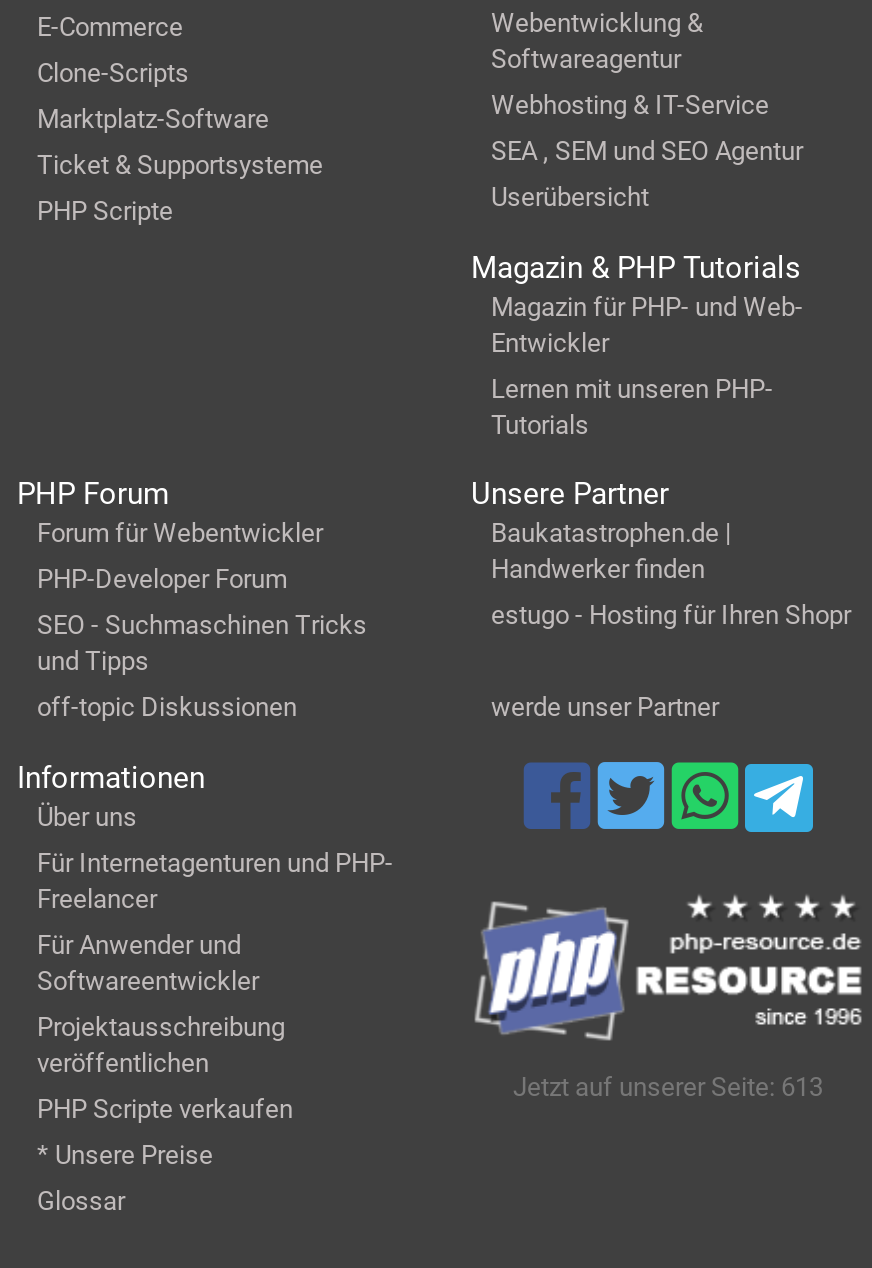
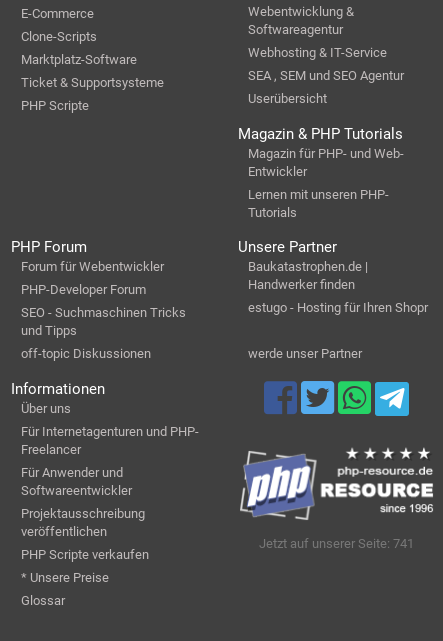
- Jetzt auf unserer Seite: 613
+ Jetzt auf unserer Seite: 741
